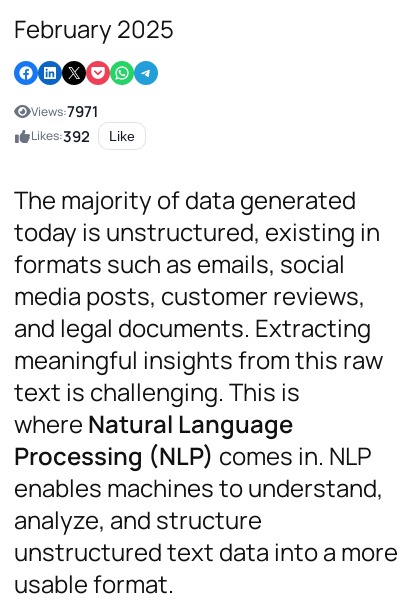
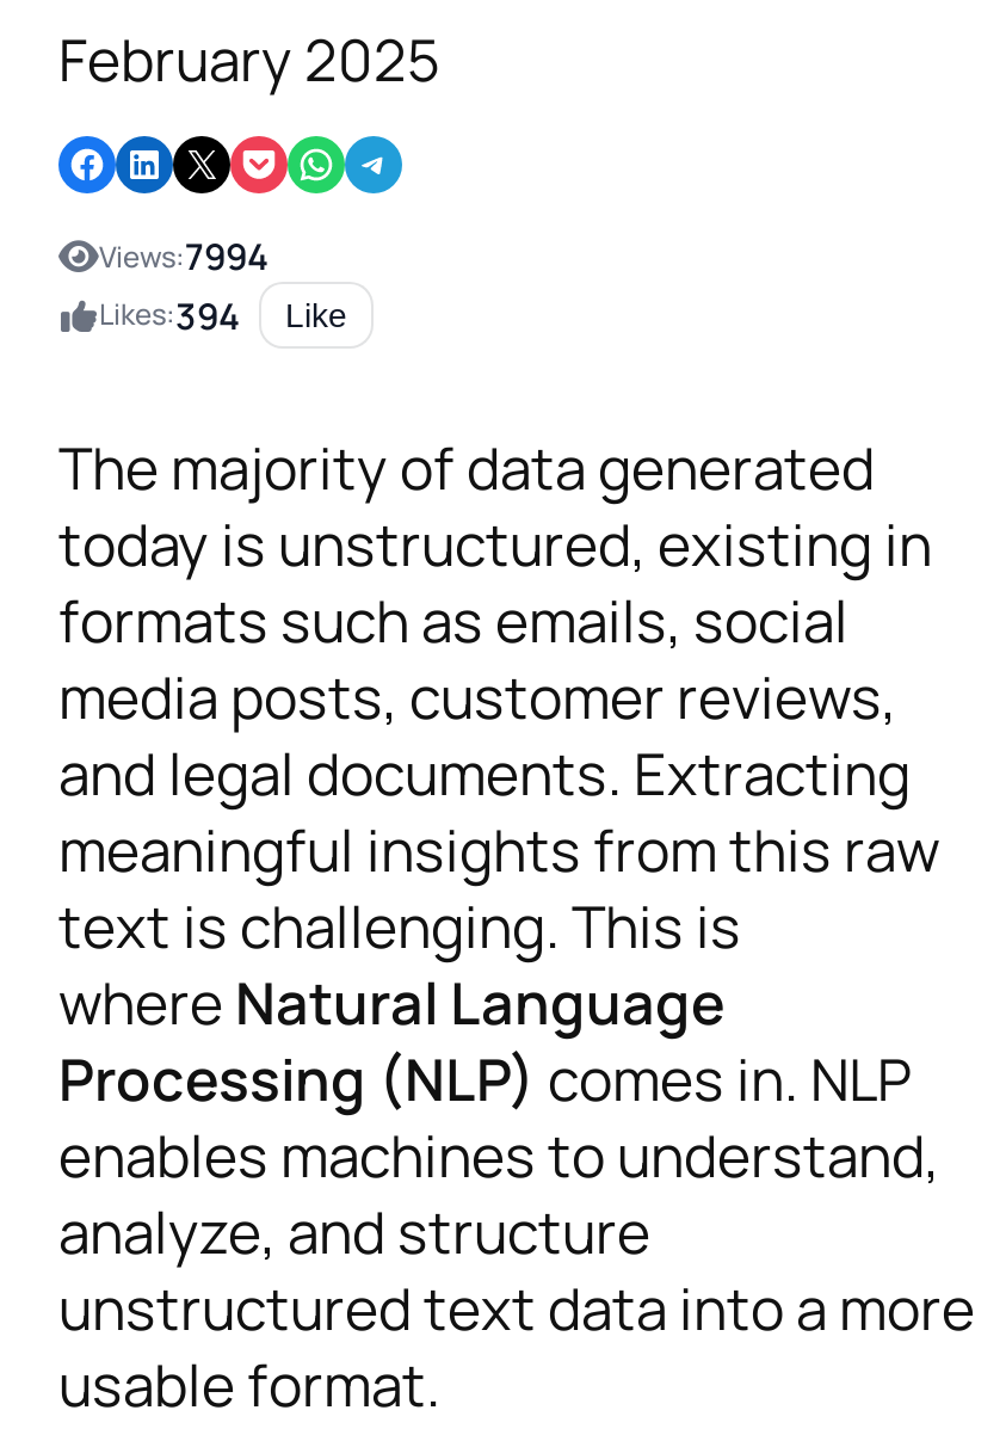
- Views:7971
+ Views:7994

- Likes:392 Like
+ Likes:394 Like
